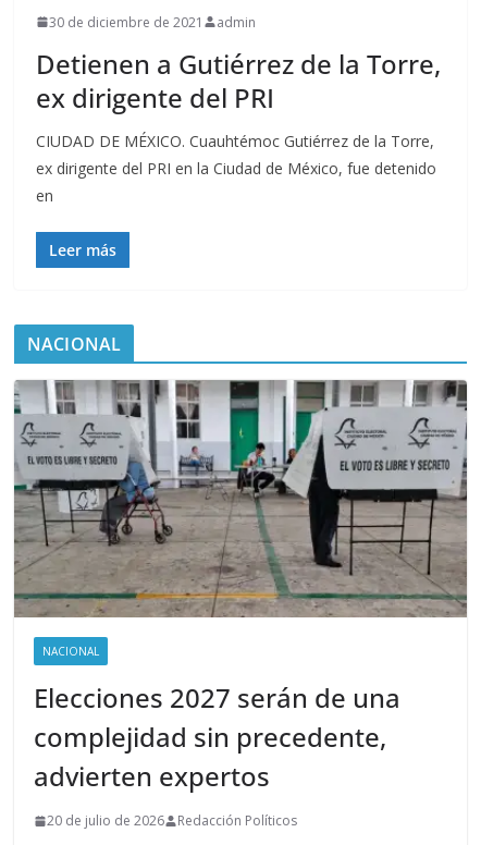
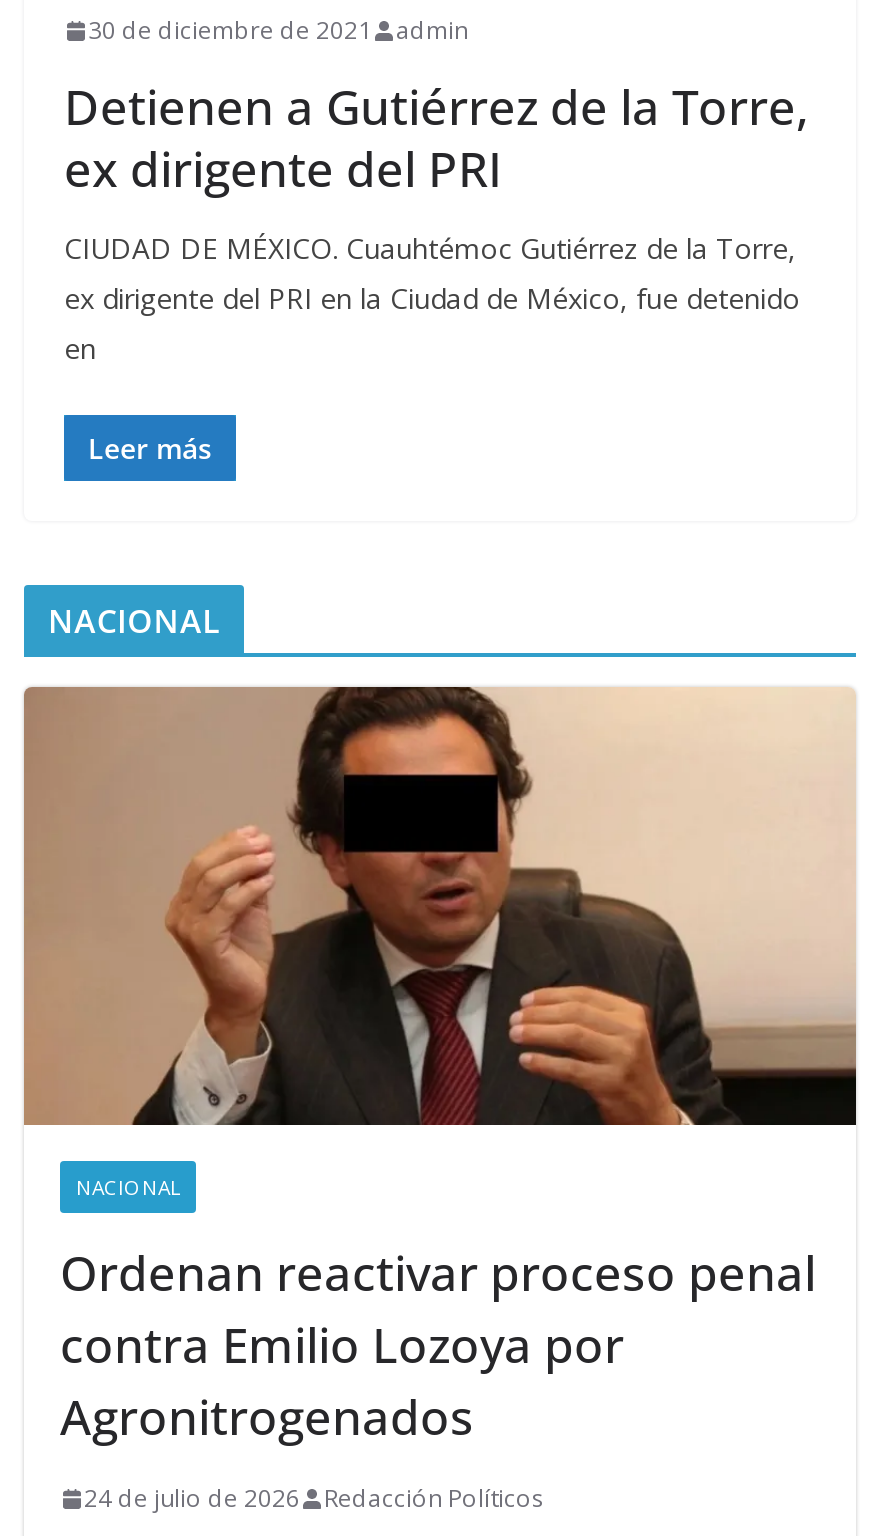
- [image]
+ [image]

- Elecciones 2027 serán de una
- complejidad sin precedente,
- advierten expertos
+ Ordenan reactivar proceso penal
+ contra Emilio Lozoya por
+ Agronitrogenados

- 20 de julio de 2026 Redacción Políticos
+ 24 de julio de 2026 Redacción Políticos
